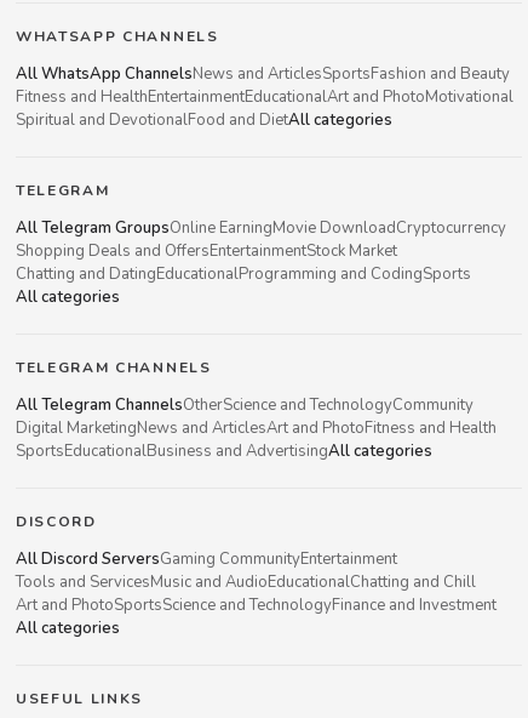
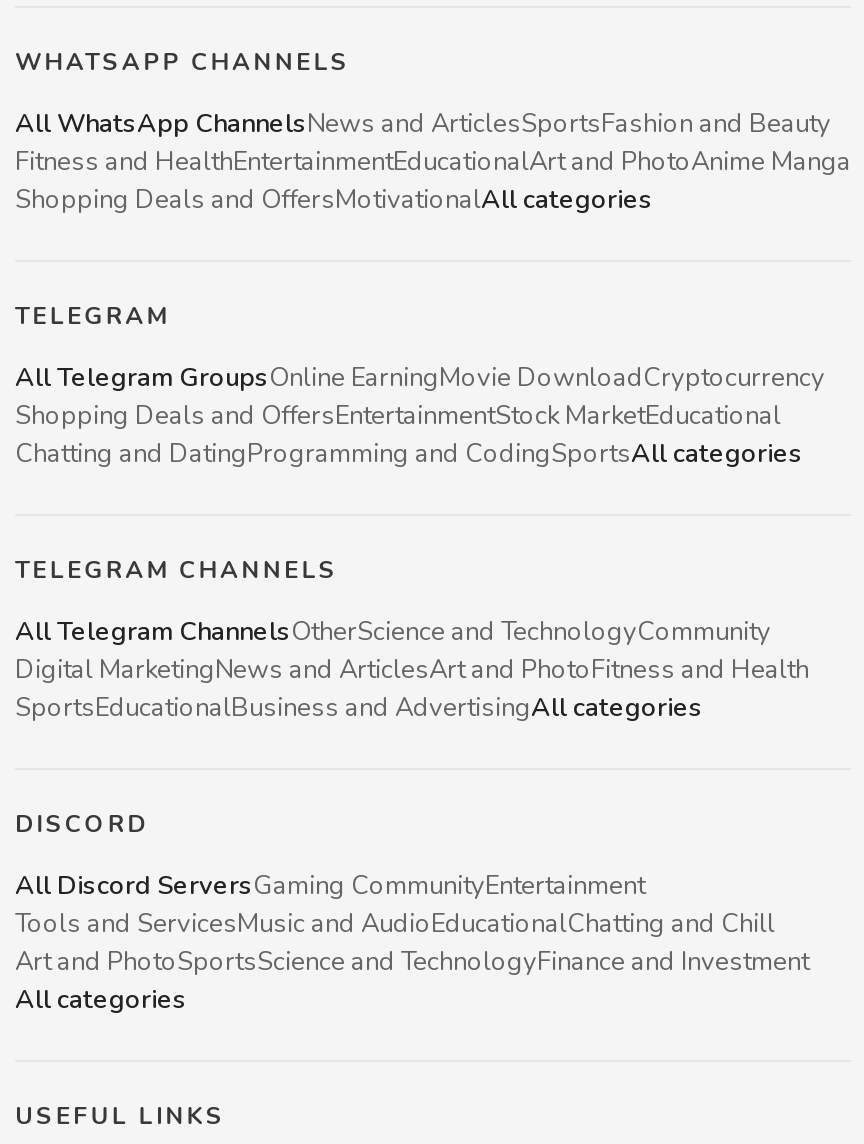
- Fitness and HealthEntertainmentEducationalArt and PhotoMotivational
- Spiritual and DevotionalFood and DietAll categories
+ Fitness and HealthEntertainmentEducationalArt and PhotoAnime Manga
+ Shopping Deals and OffersMotivationalAll categories

- Shopping Deals and OffersEntertainmentStock Market
- Chatting and DatingEducationalProgramming and CodingSports
- All categories
+ Shopping Deals and OffersEntertainmentStock MarketEducational
+ Chatting and DatingProgramming and CodingSportsAll categories
